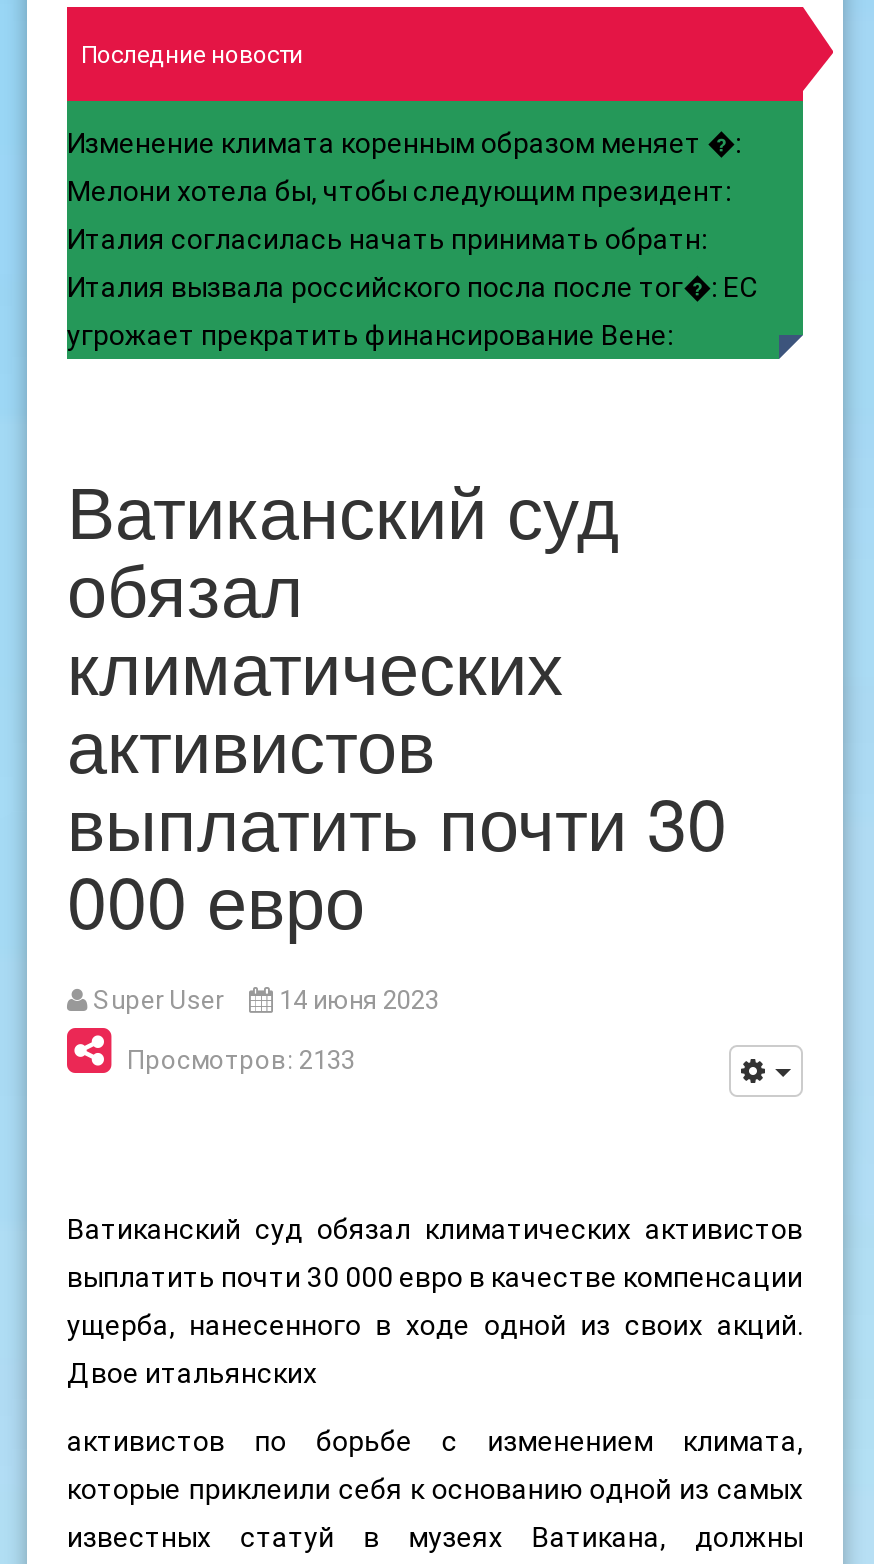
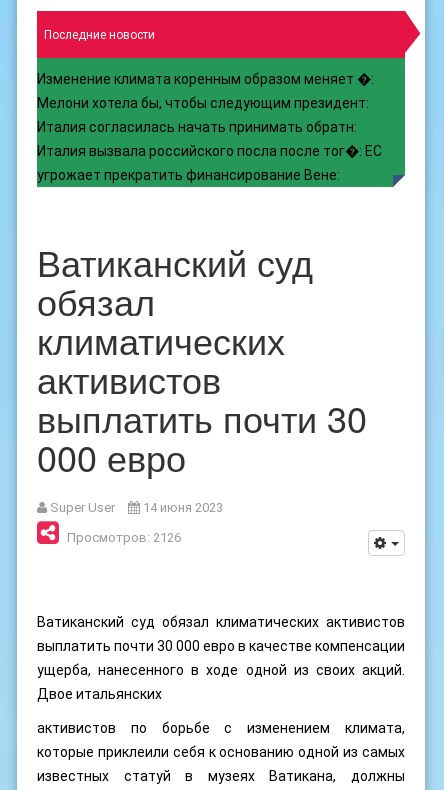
- Просмотров: 2133
+ Просмотров: 2126
